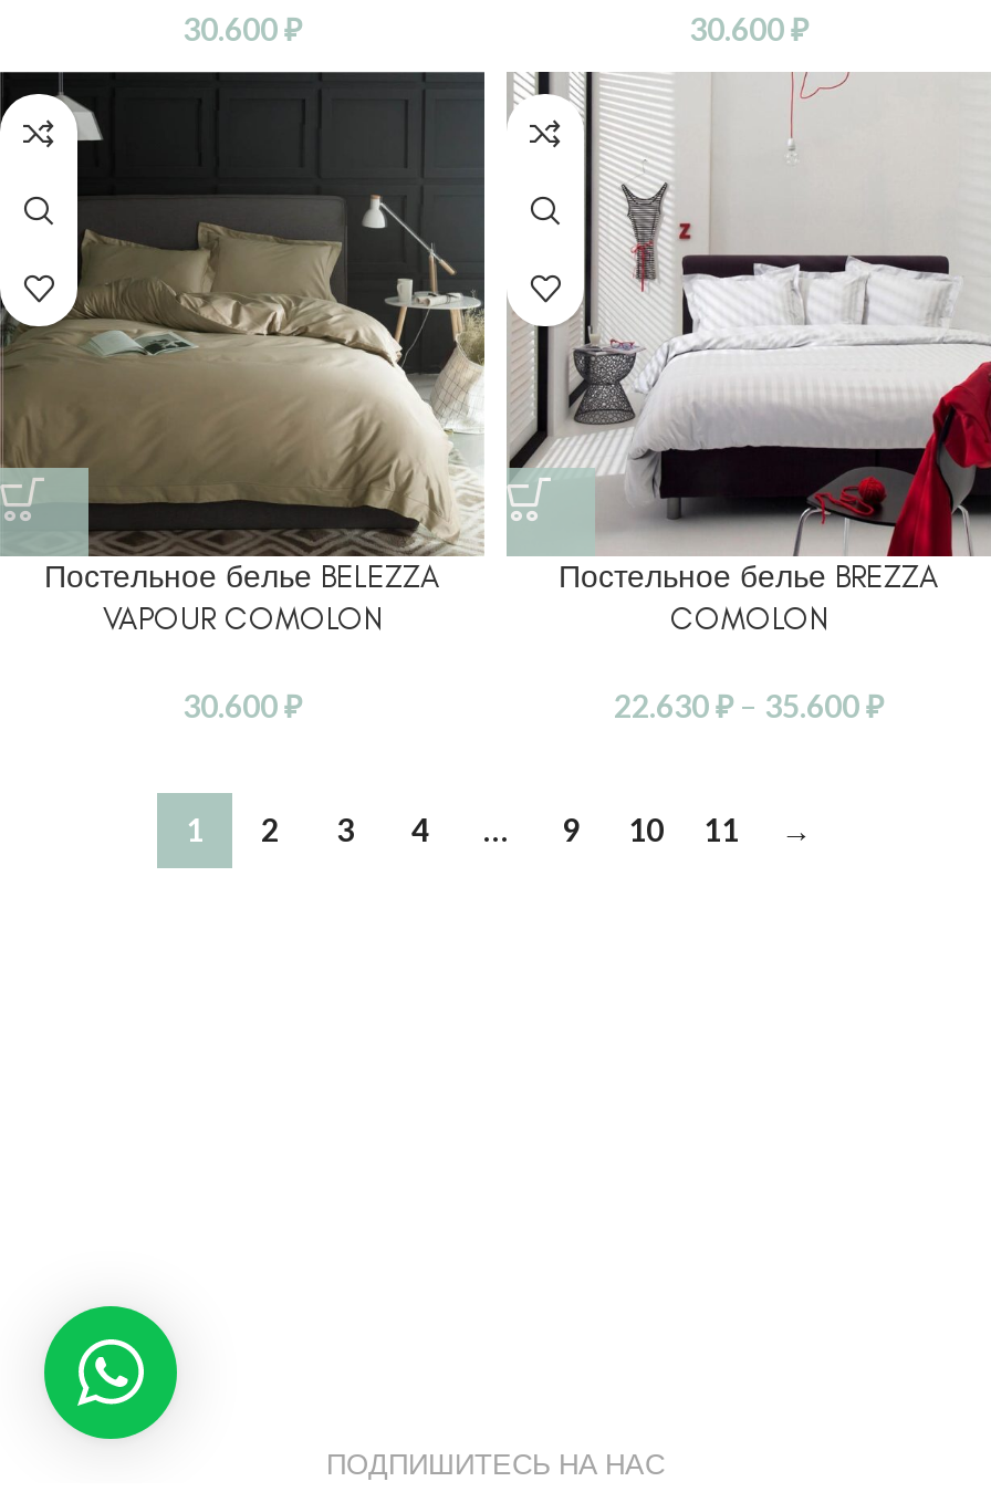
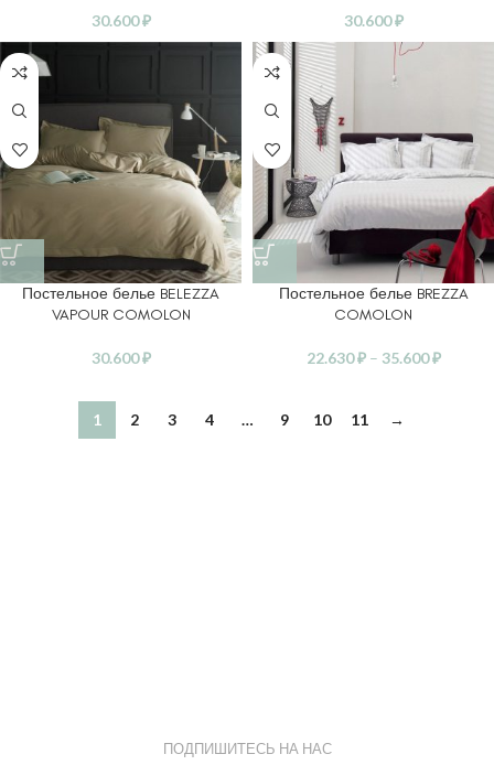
- [image]
